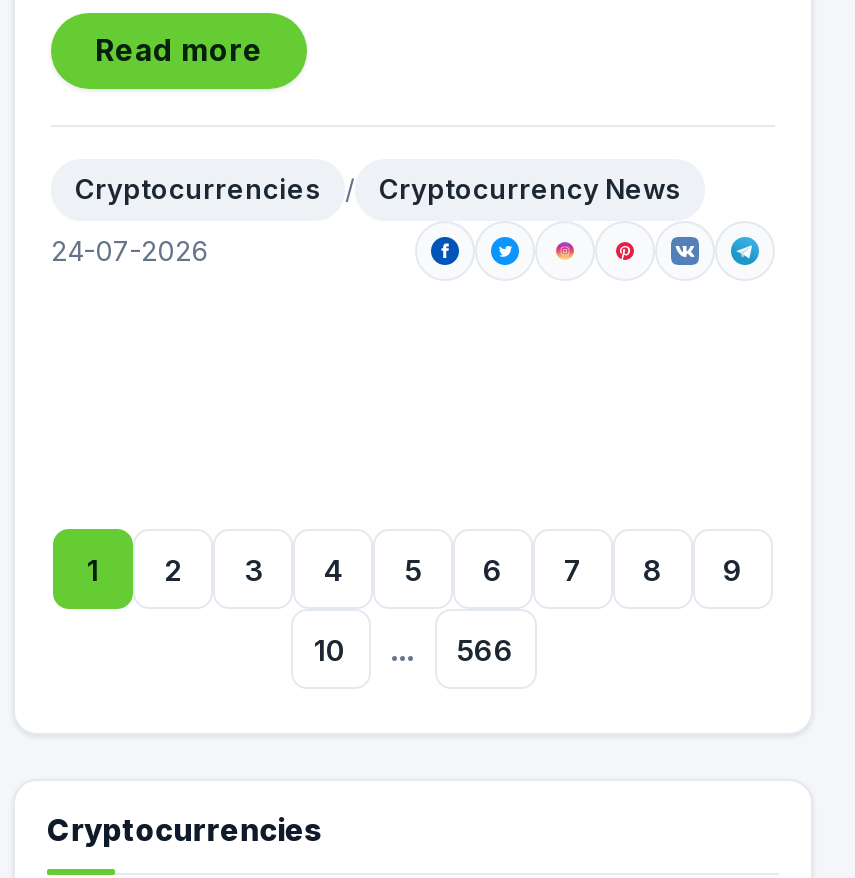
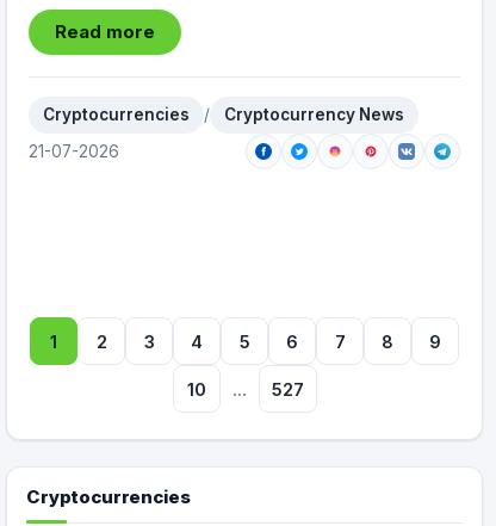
- 24-07-2026
+ 21-07-2026

- 566
+ 527
